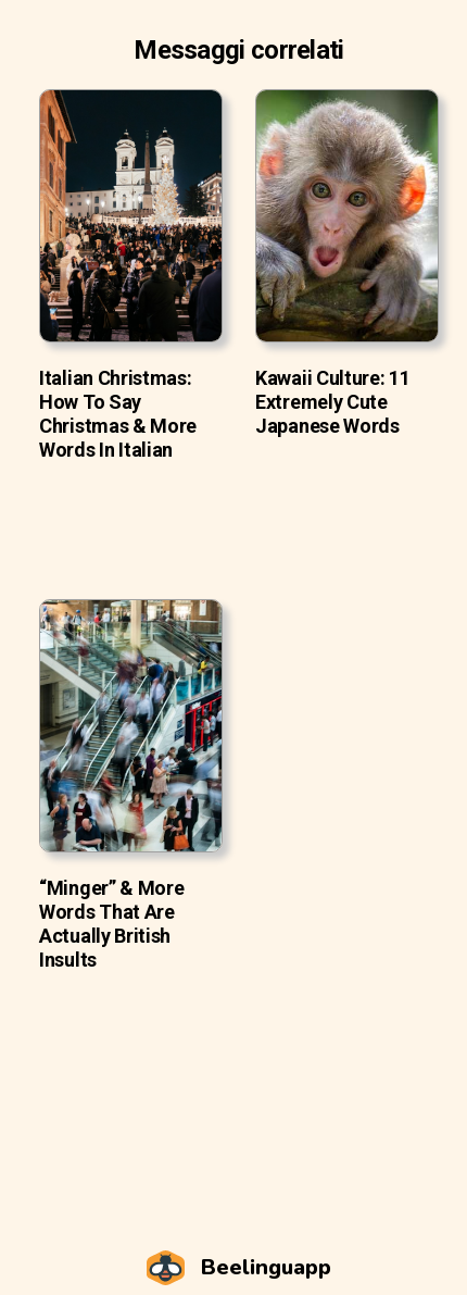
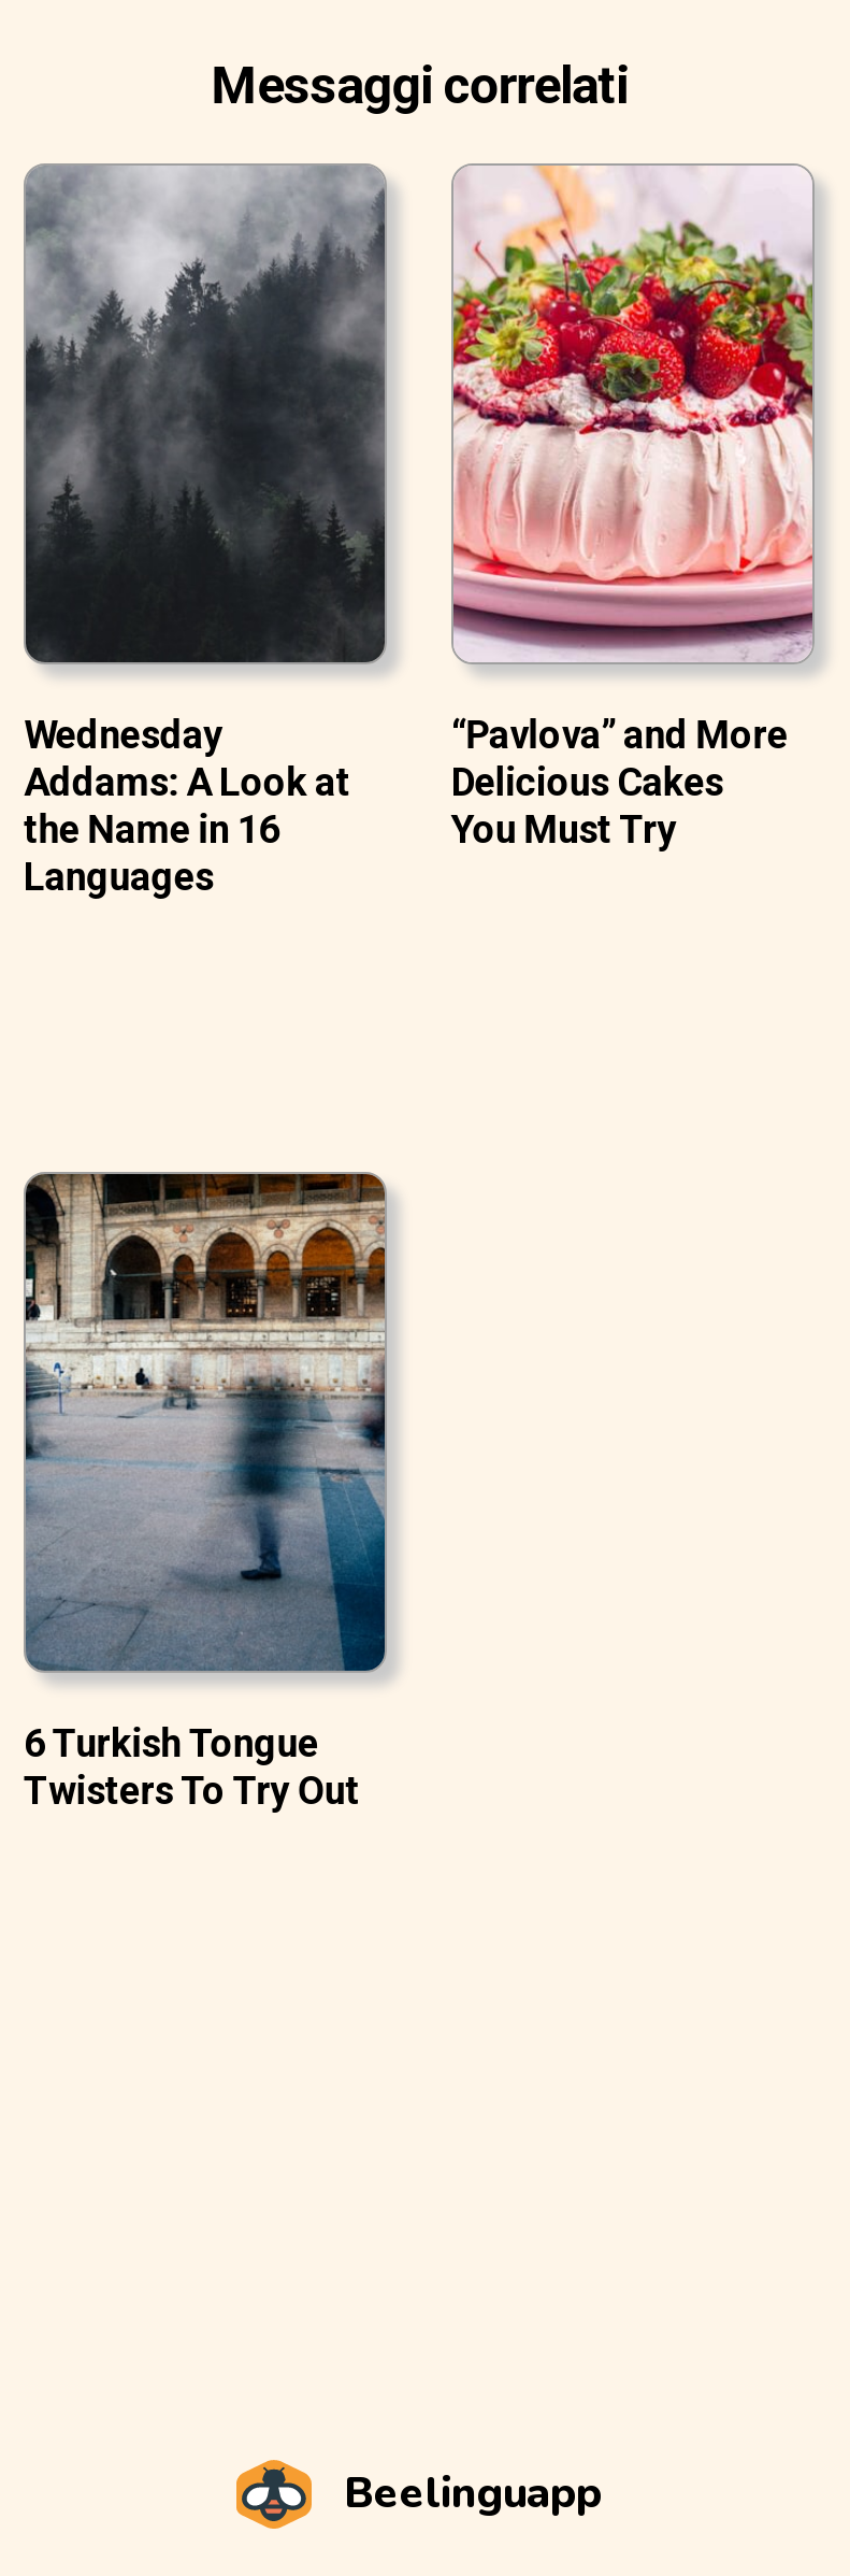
- [image]
- Italian Christmas:
- How To Say
- Christmas & More
- Words In Italian
+ [image]
+ Wednesday
+ Addams: A Look at
+ the Name in 16
+ Languages

- [image]
- Kawaii Culture: 11
- Extremely Cute
- Japanese Words
+ [image]
+ “Pavlova” and More
+ Delicious Cakes
+ You Must Try

- [image]
- “Minger” & More
- Words That Are
- Actually British
- Insults
+ [image]
+ 6 Turkish Tongue
+ Twisters To Try Out
